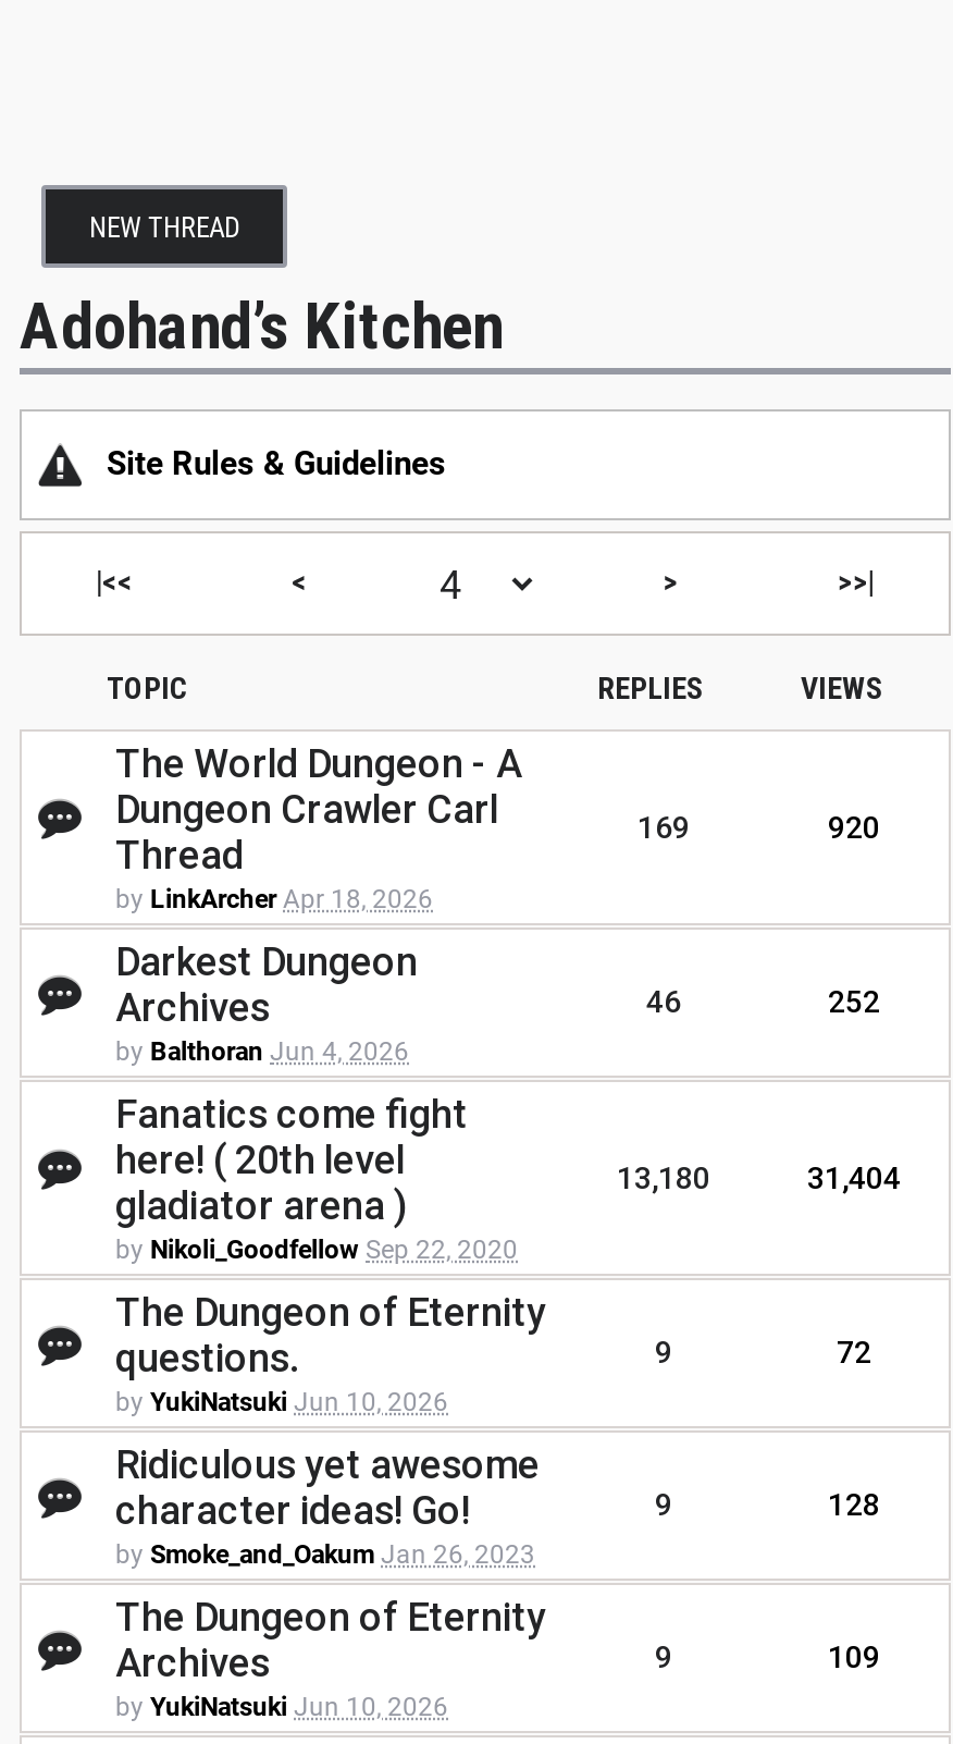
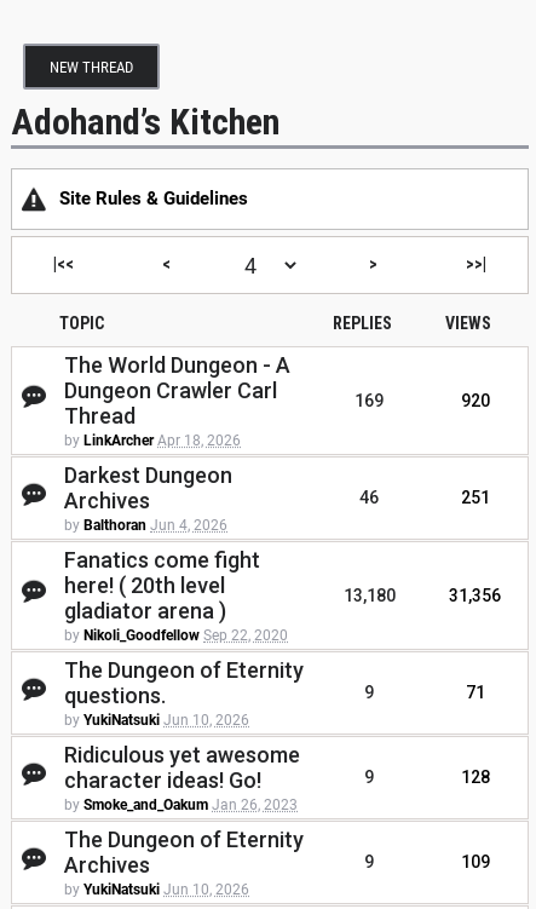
- 252
+ 251

- 31,404
+ 31,356

- 72
+ 71
